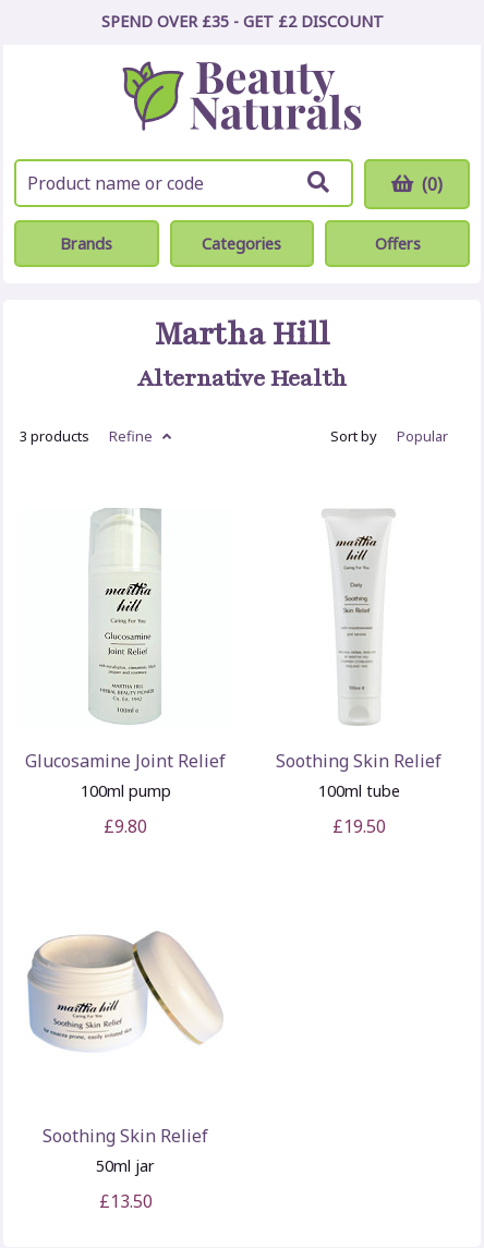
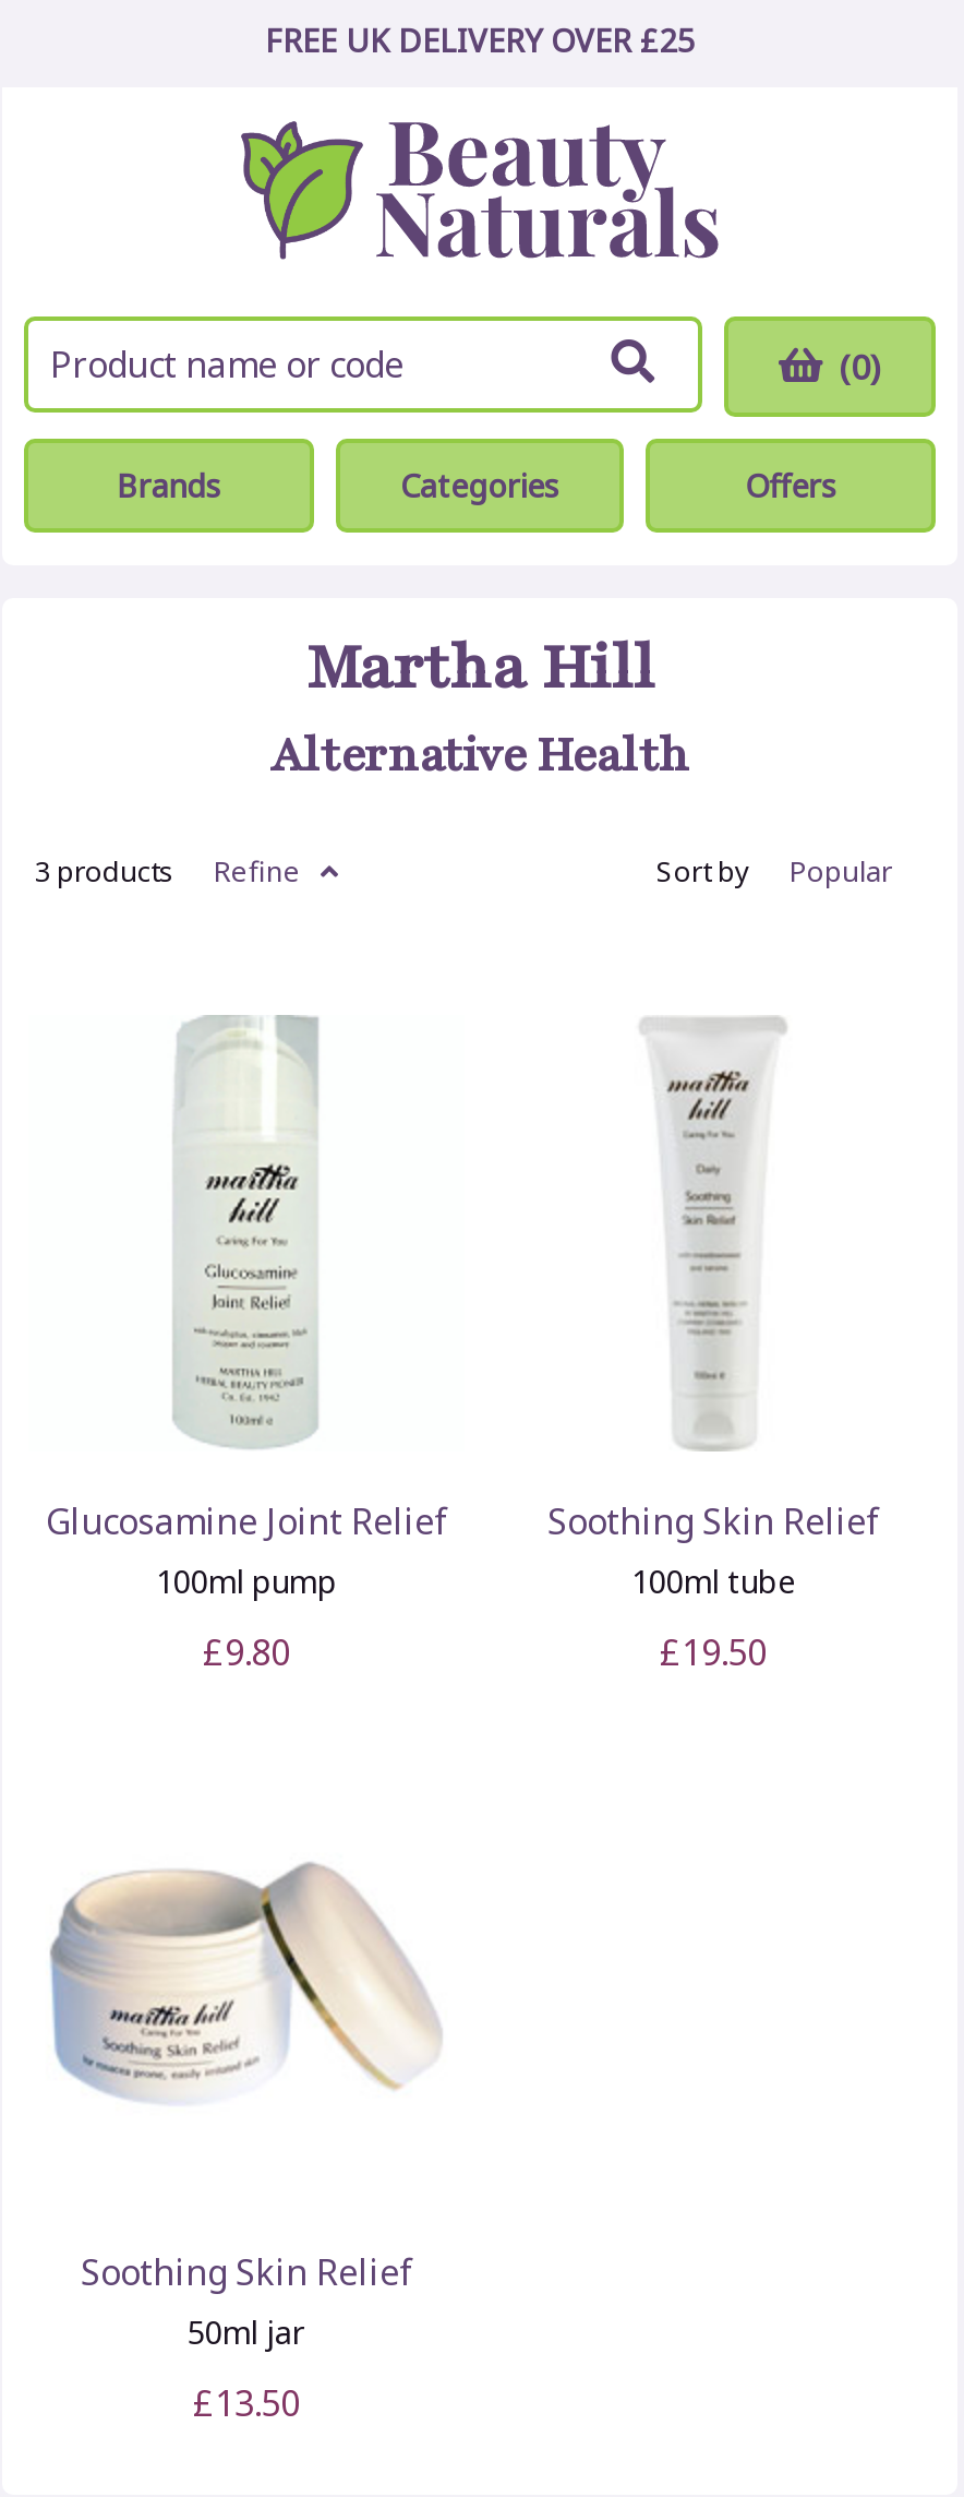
- SPEND OVER £35 - GET £2 DISCOUNT
+ FREE UK DELIVERY OVER £25
